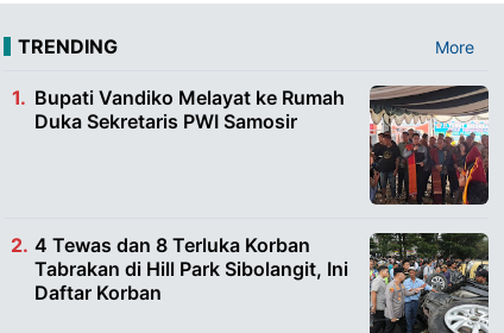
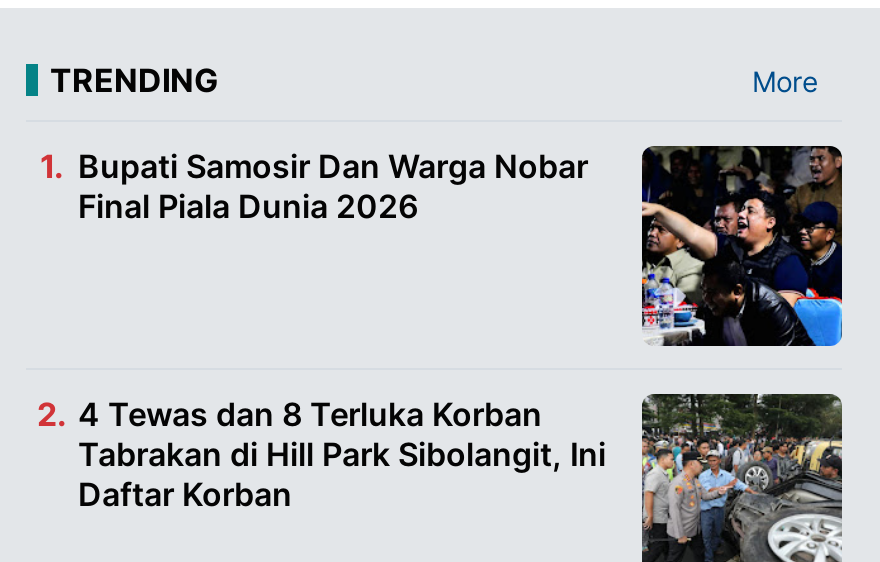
- [image]
- Bupati Vandiko Melayat ke Rumah
- Duka Sekretaris PWI Samosir
+ [image]
+ Bupati Samosir Dan Warga Nobar
+ Final Piala Dunia 2026
